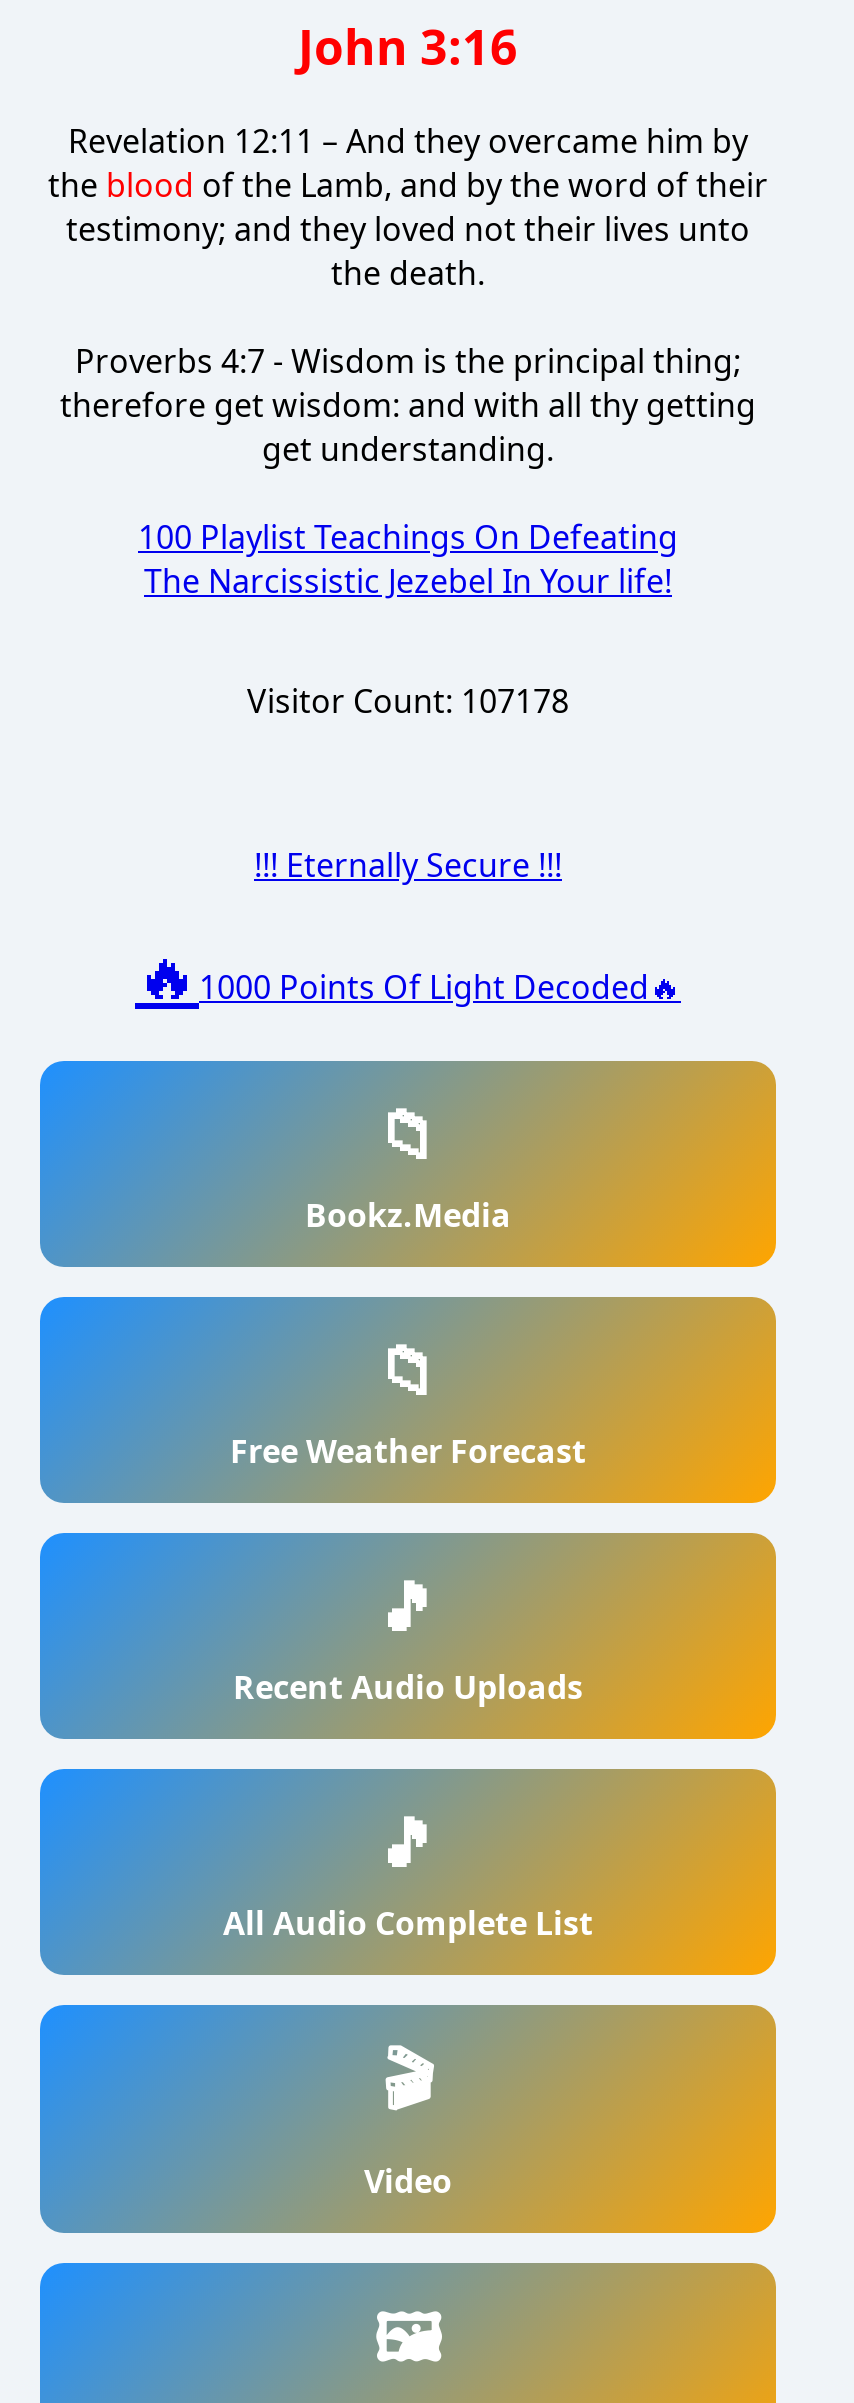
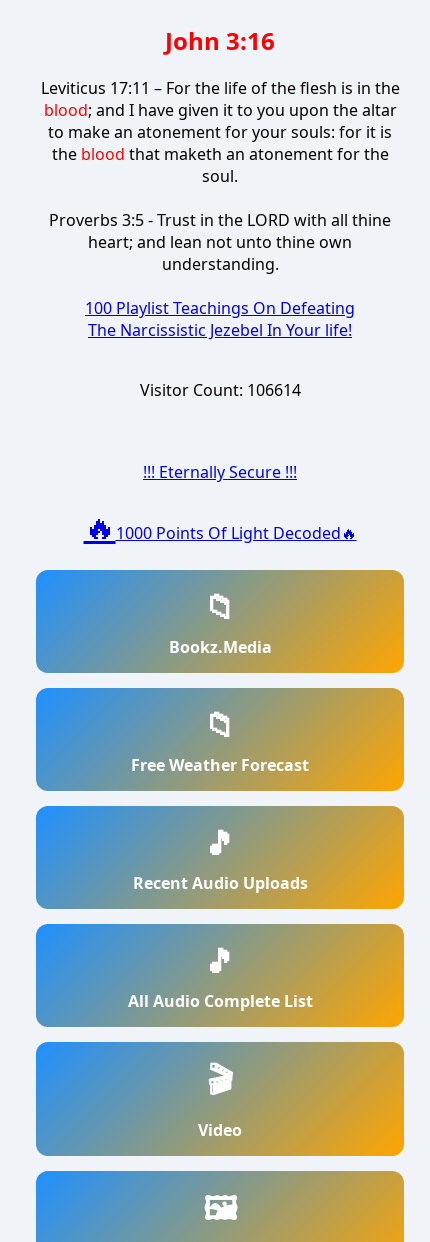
- Revelation 12:11 – And they overcame him by
- the blood of the Lamb, and by the word of their
- testimony; and they loved not their lives unto
- the death.
+ Leviticus 17:11 – For the life of the flesh is in the
+ blood; and I have given it to you upon the altar
+ to make an atonement for your souls: for it is
+ the blood that maketh an atonement for the
+ soul.

- Proverbs 4:7 - Wisdom is the principal thing;
- therefore get wisdom: and with all thy getting
- get understanding.
+ Proverbs 3:5 - Trust in the LORD with all thine
+ heart; and lean not unto thine own
+ understanding.

- Visitor Count: 107178
+ Visitor Count: 106614
